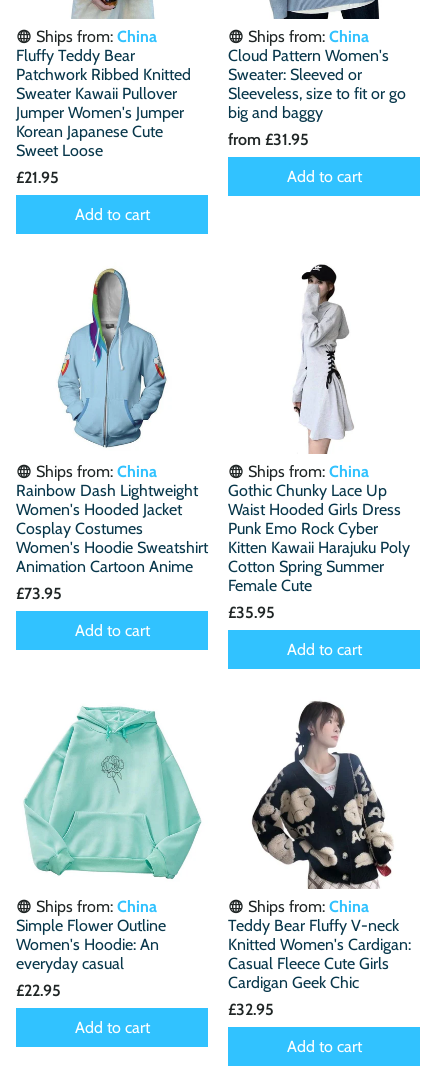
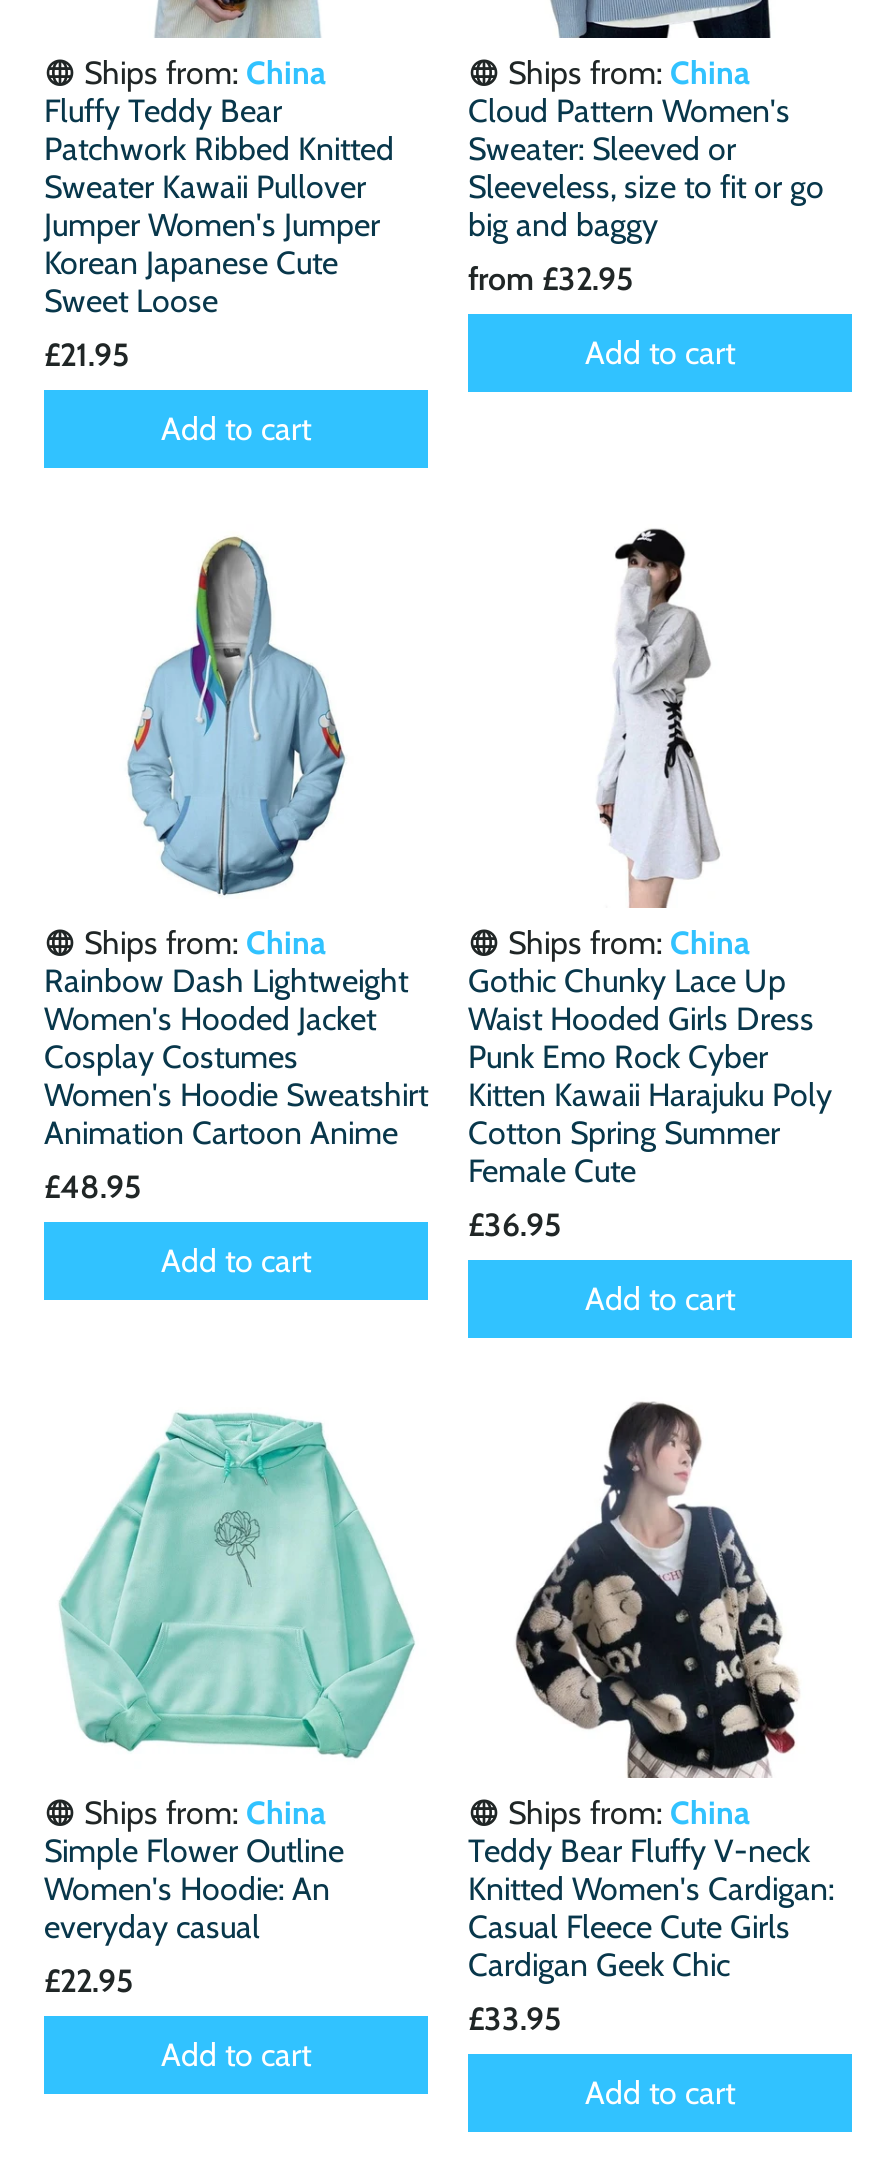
- from £31.95
+ from £32.95

- £73.95
+ £48.95

- £35.95
+ £36.95

- £32.95
+ £33.95
